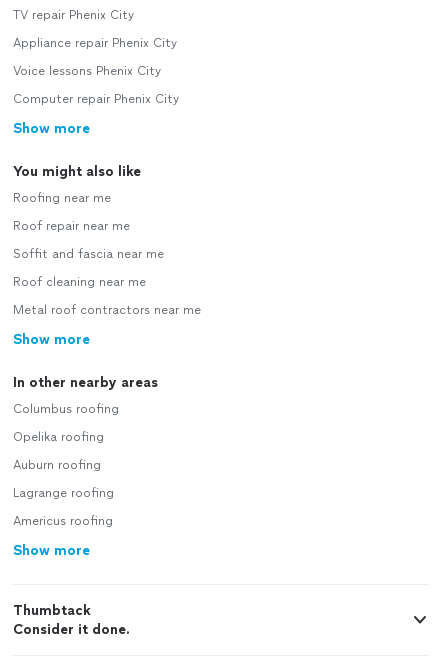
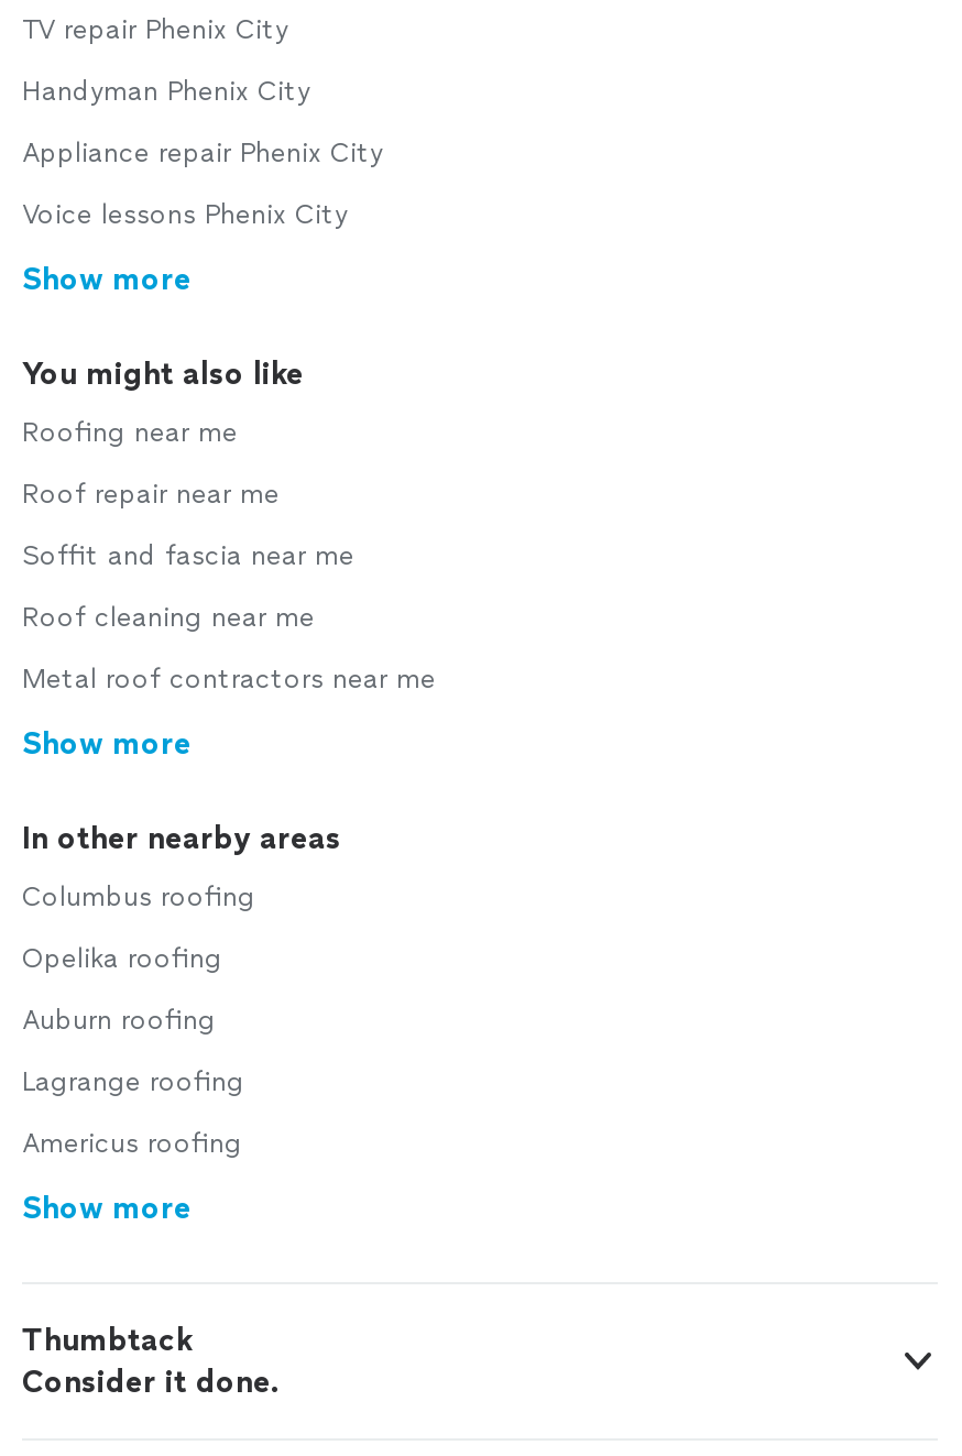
+ Handyman Phenix City

moved down: Appliance repair Phenix City | Voice lessons Phenix City

- Computer repair Phenix City
